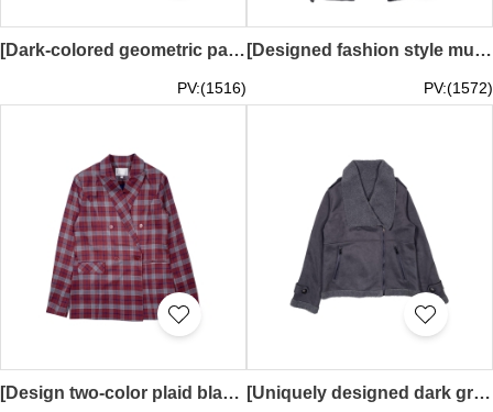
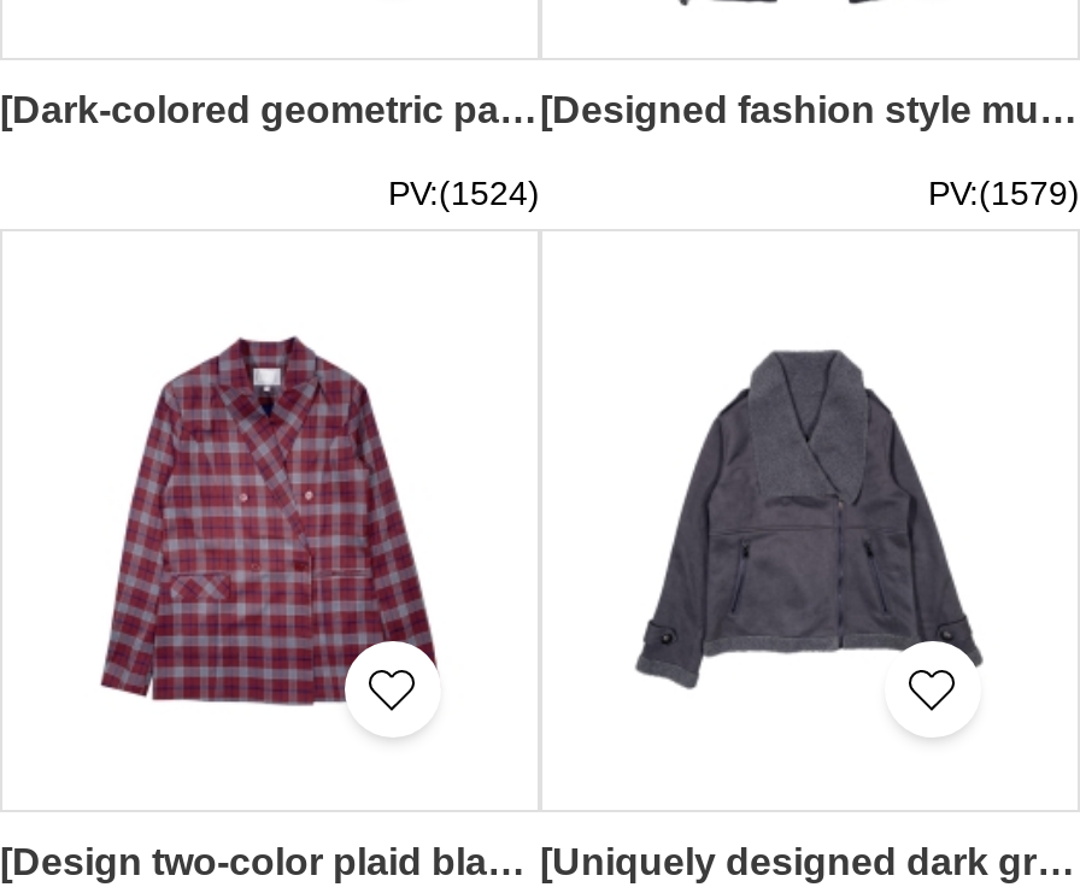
- PV:(1516)
+ PV:(1524)

- PV:(1572)
+ PV:(1579)
